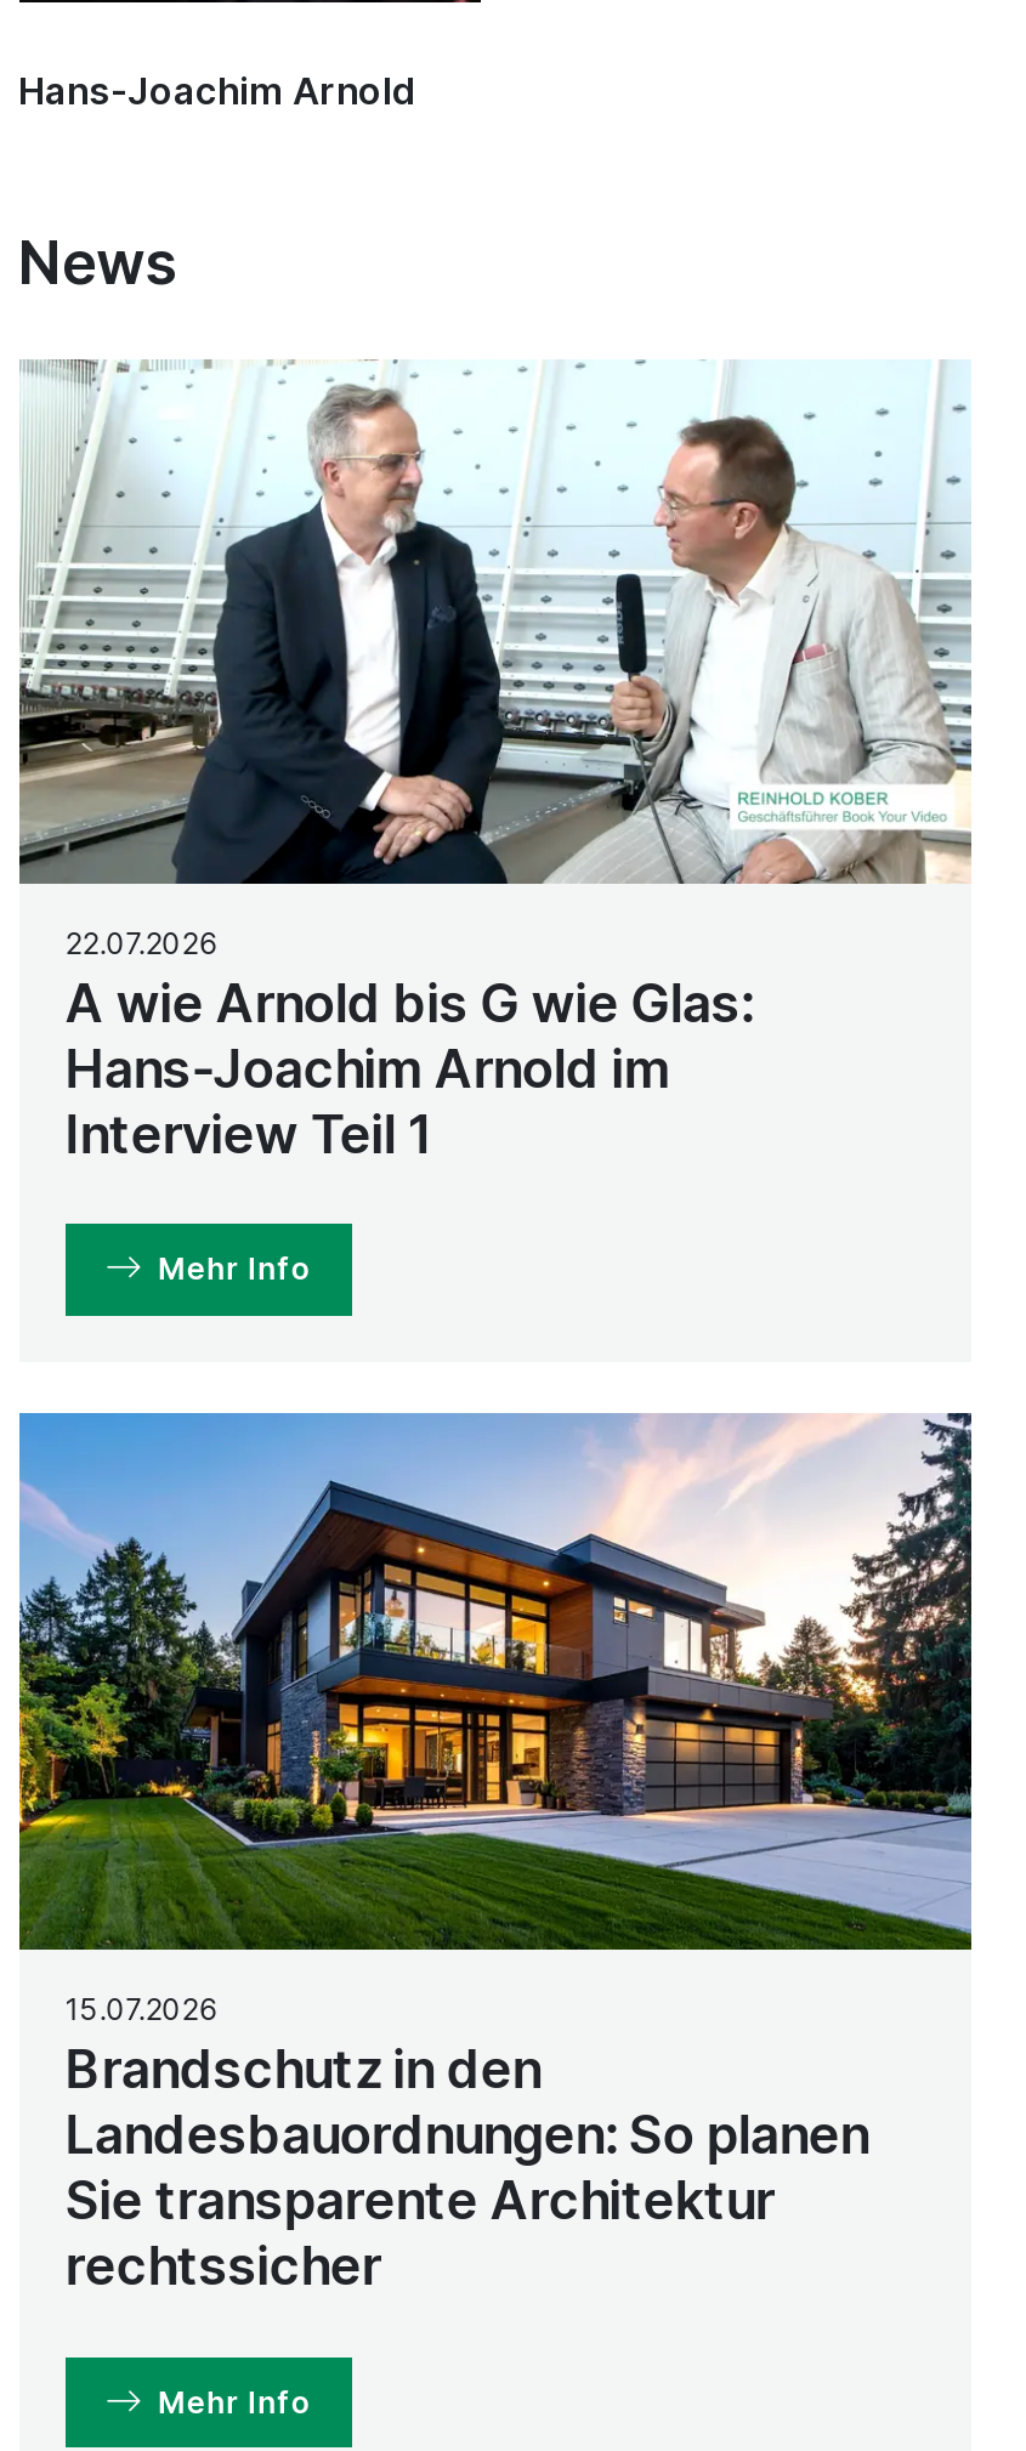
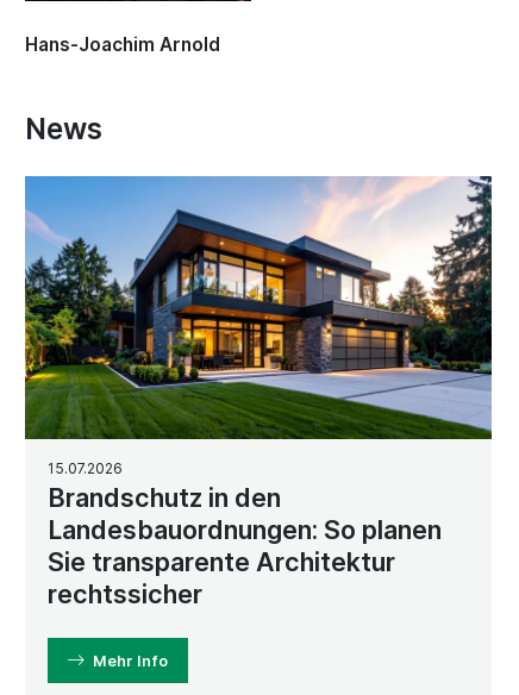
- [image]
- 22.07.2026
- A wie Arnold bis G wie Glas:
- Hans-Joachim Arnold im
- Interview Teil 1
- Mehr Info
